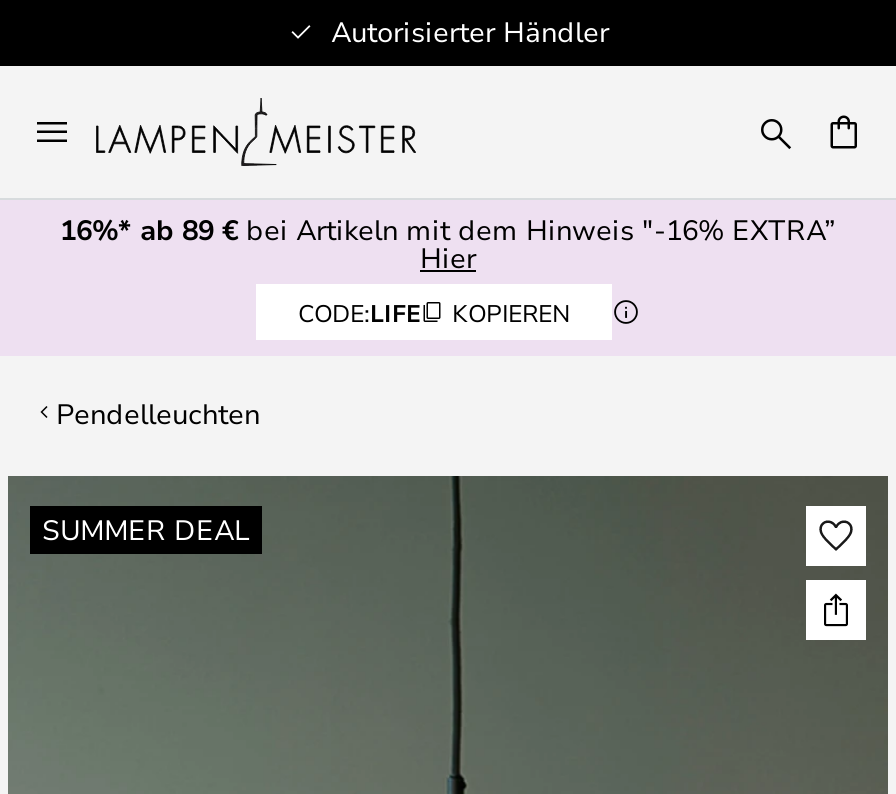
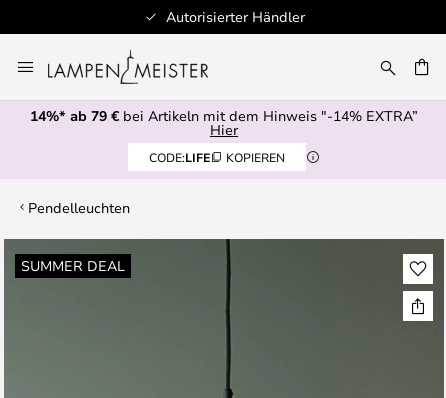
- 16%* ab 89 €bei Artikeln mit dem Hinweis "-16% EXTRA”
+ 14%* ab 79 €bei Artikeln mit dem Hinweis "-14% EXTRA”
